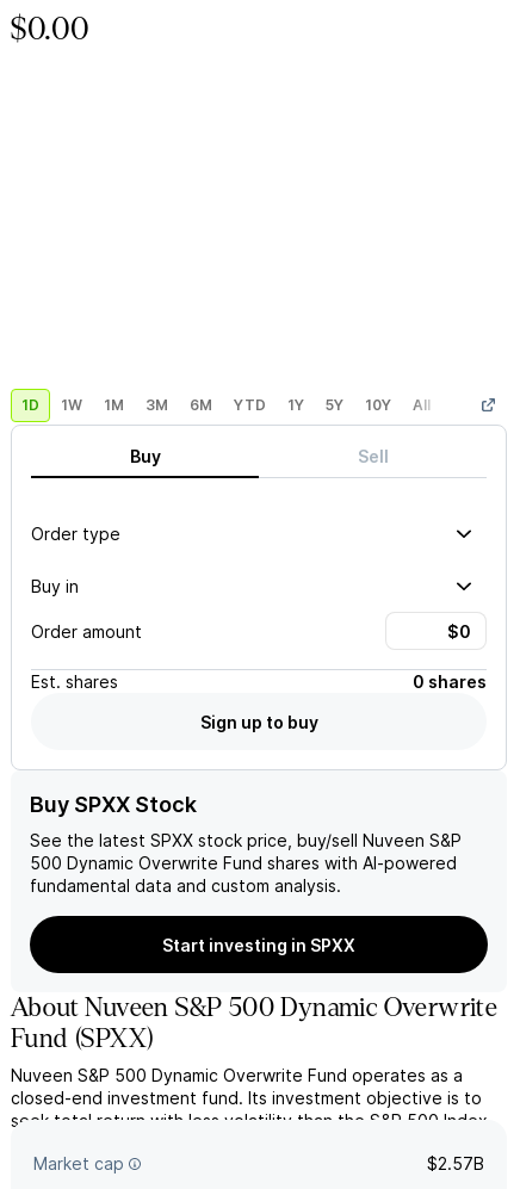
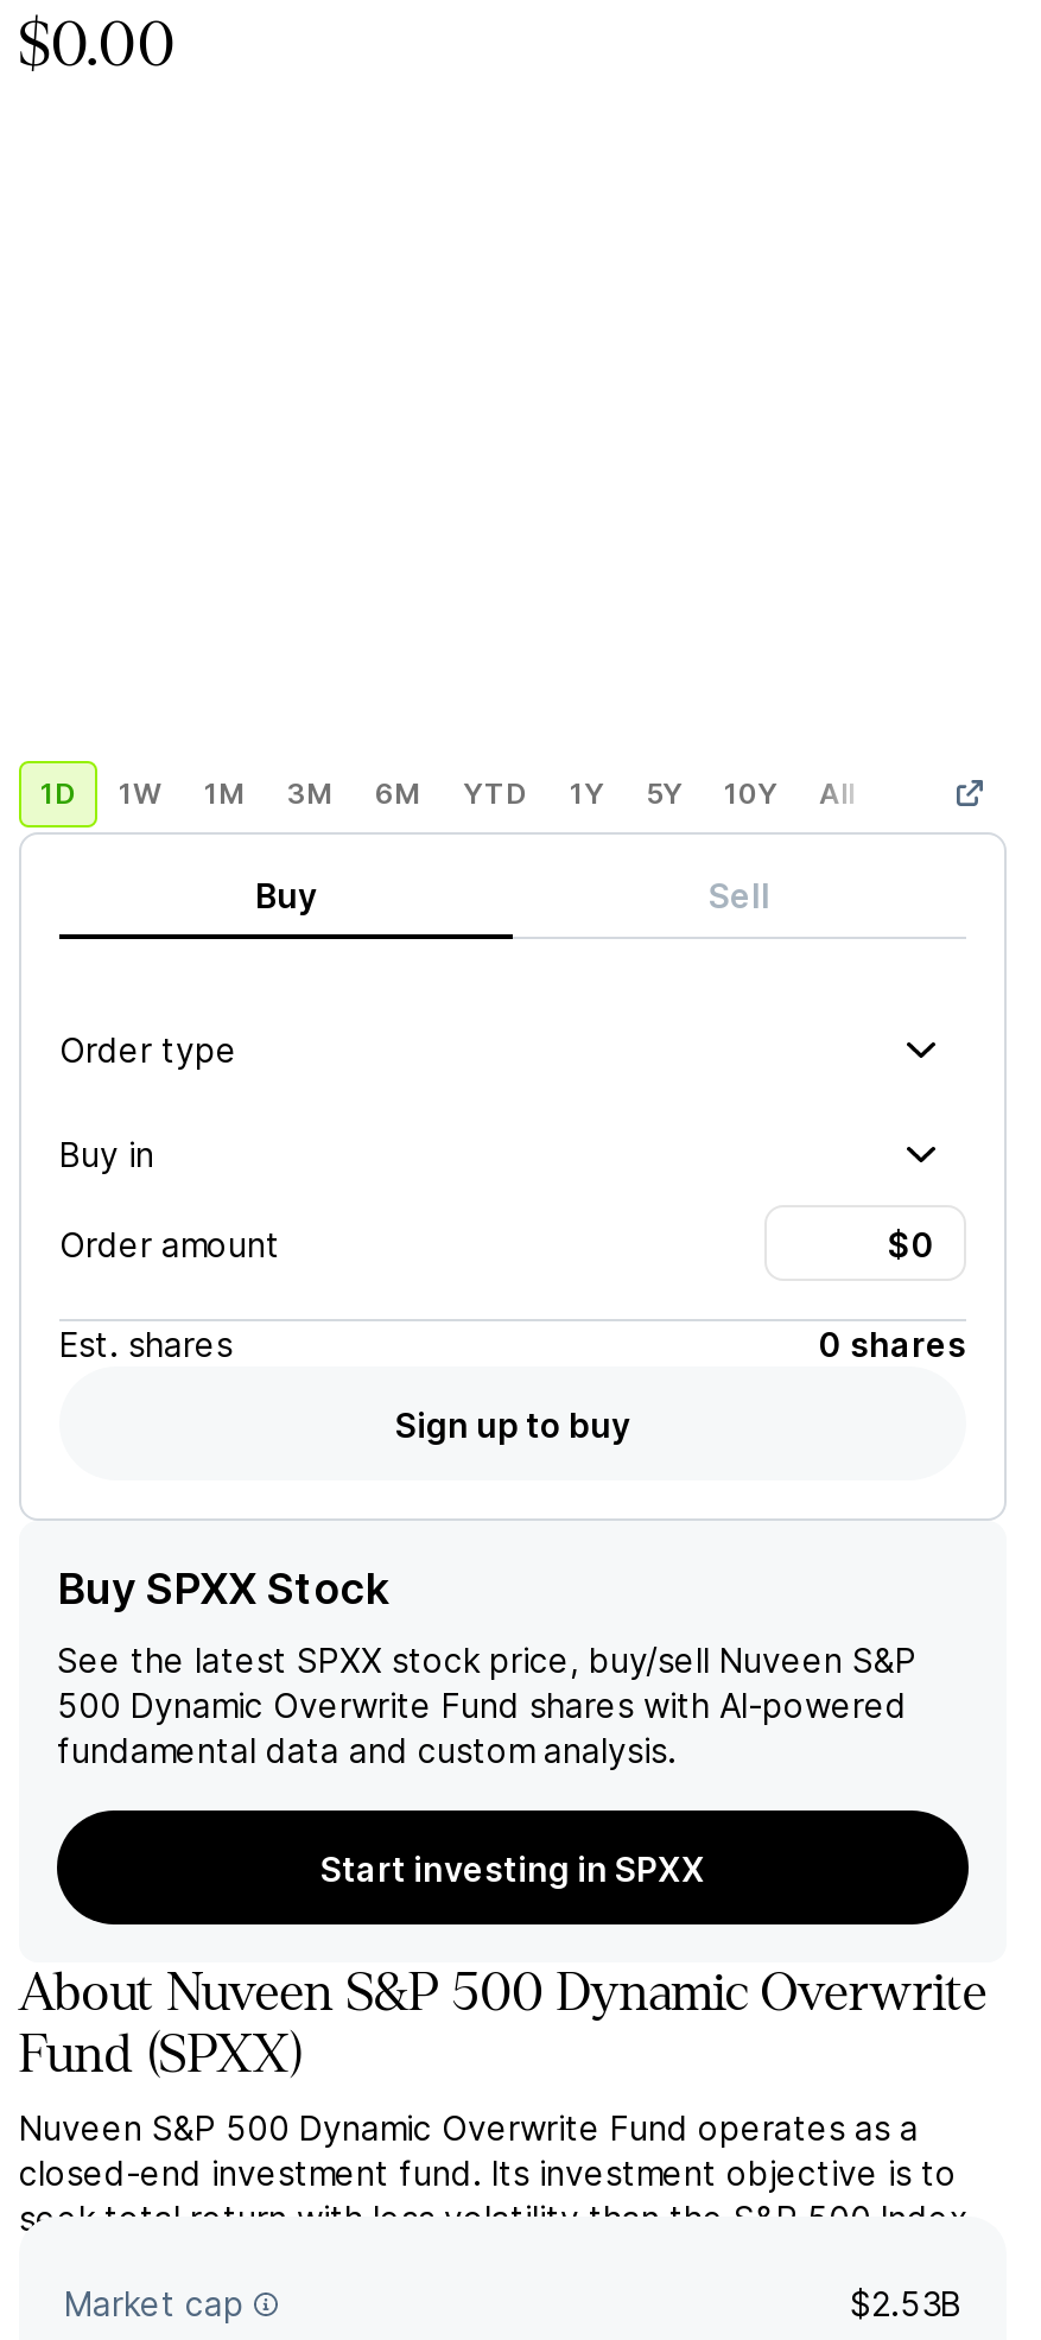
- $2.57B
+ $2.53B
